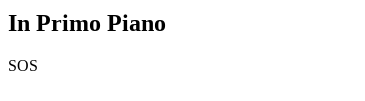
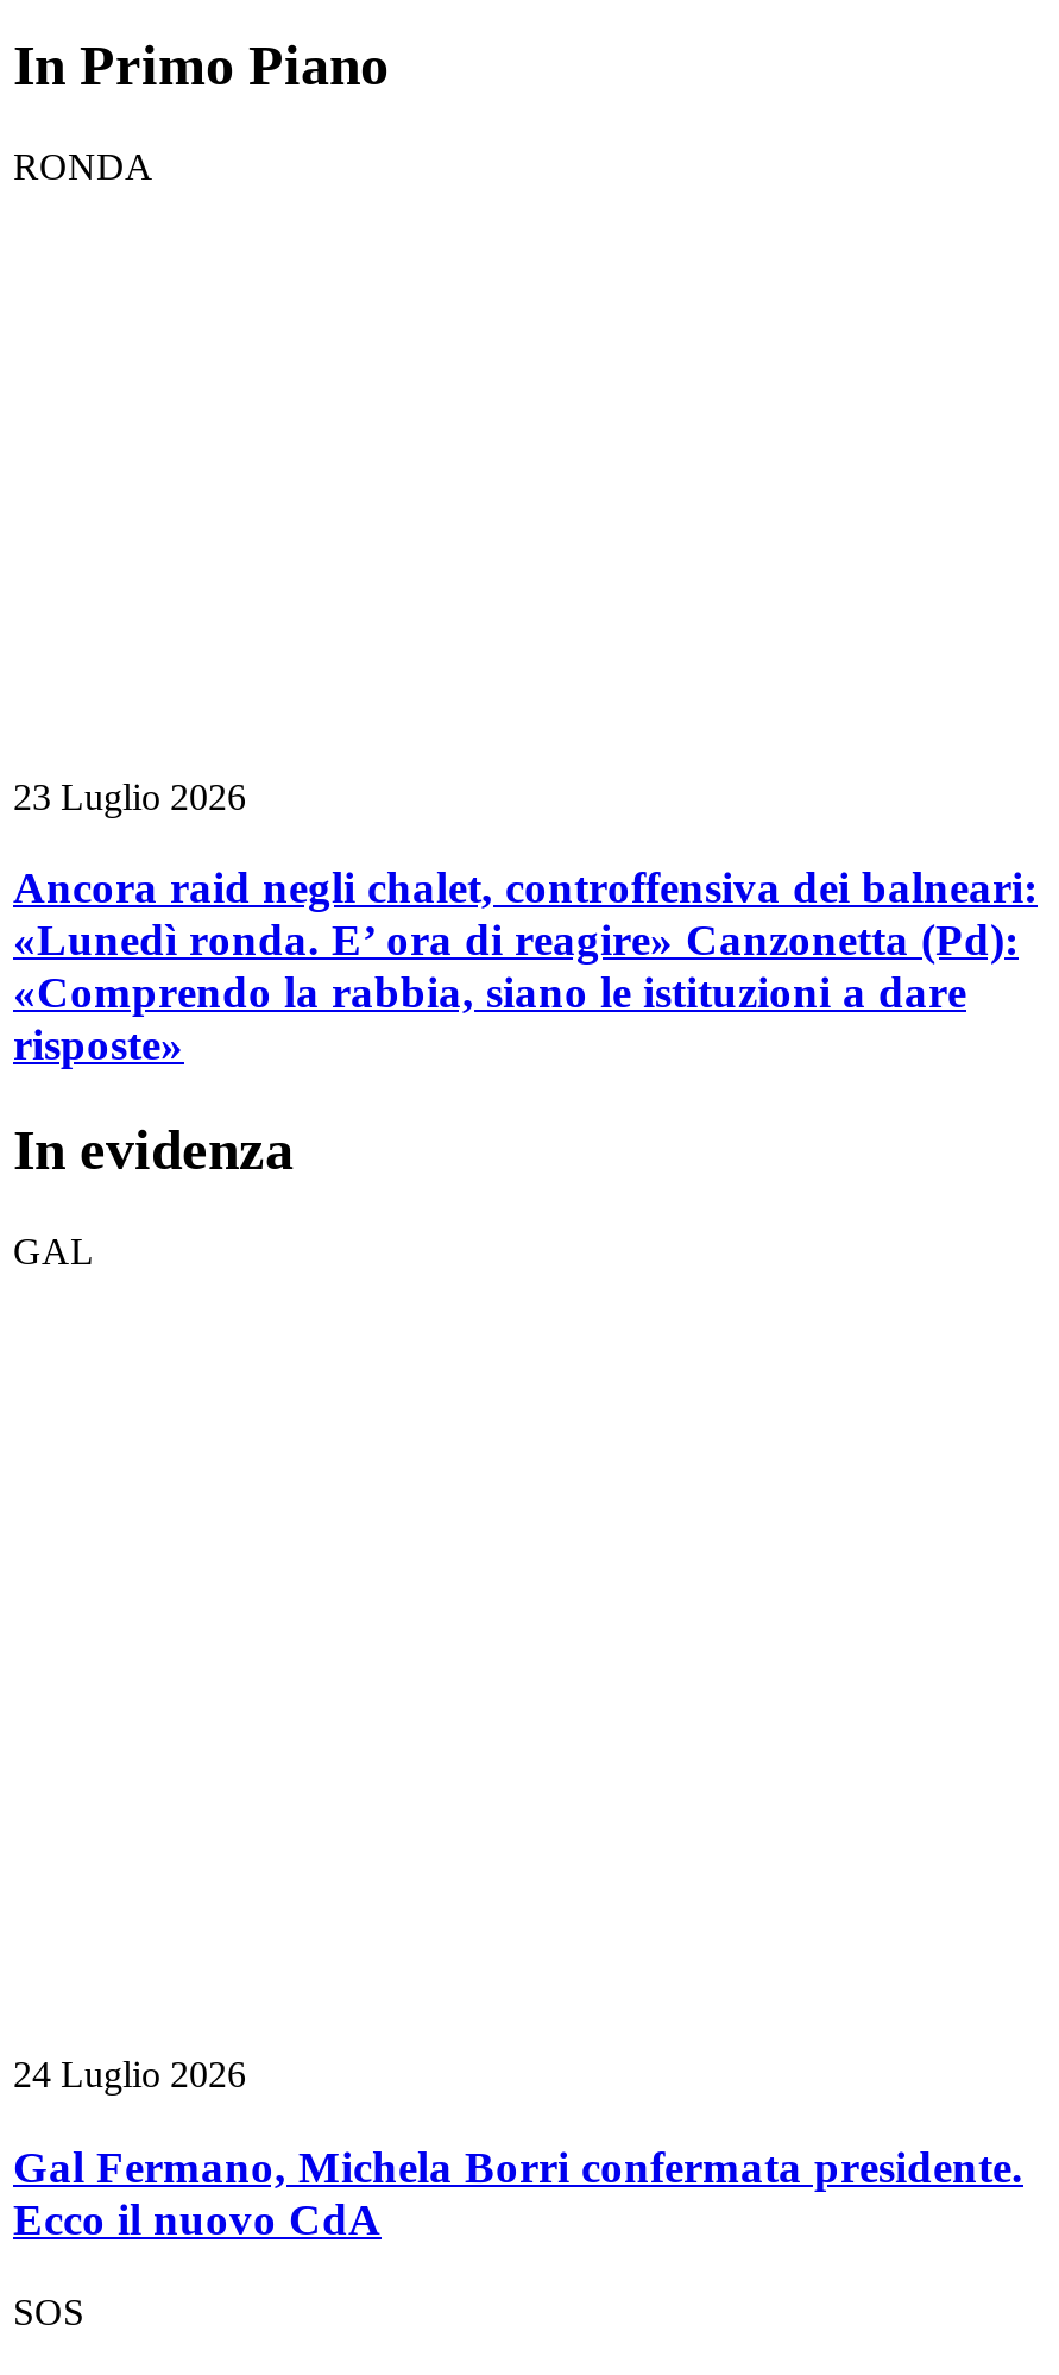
+ RONDA

+ 23 Luglio 2026
+ Ancora raid negli chalet, controffensiva dei balneari:
+ «Lunedì ronda. E’ ora di reagire» Canzonetta (Pd):
+ «Comprendo la rabbia, siano le istituzioni a dare
+ risposte»
+ In evidenza
+ GAL

+ 24 Luglio 2026
+ Gal Fermano, Michela Borri confermata presidente.
+ Ecco il nuovo CdA
